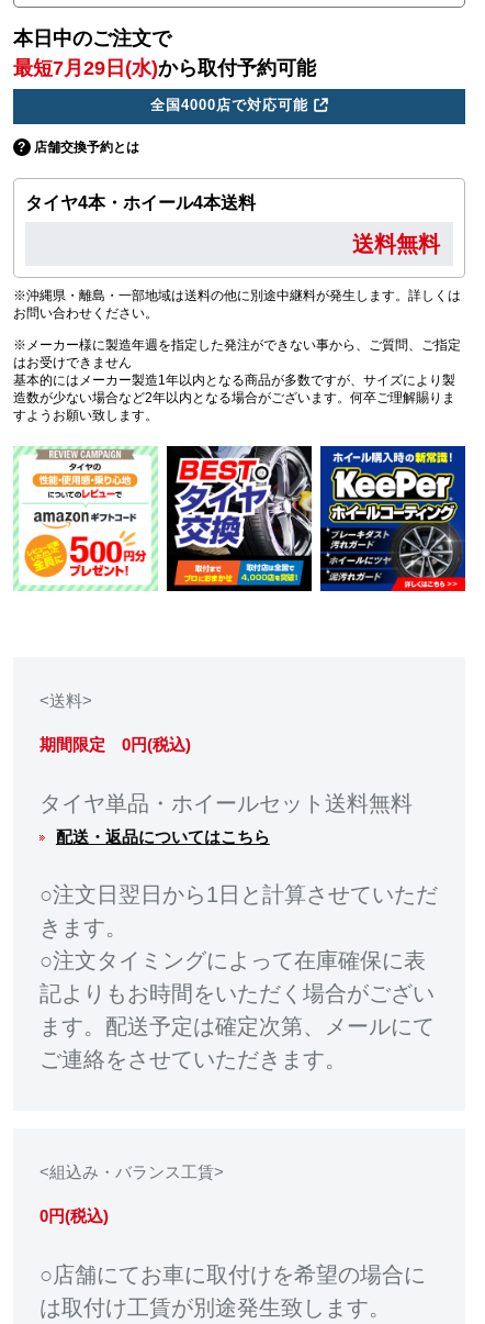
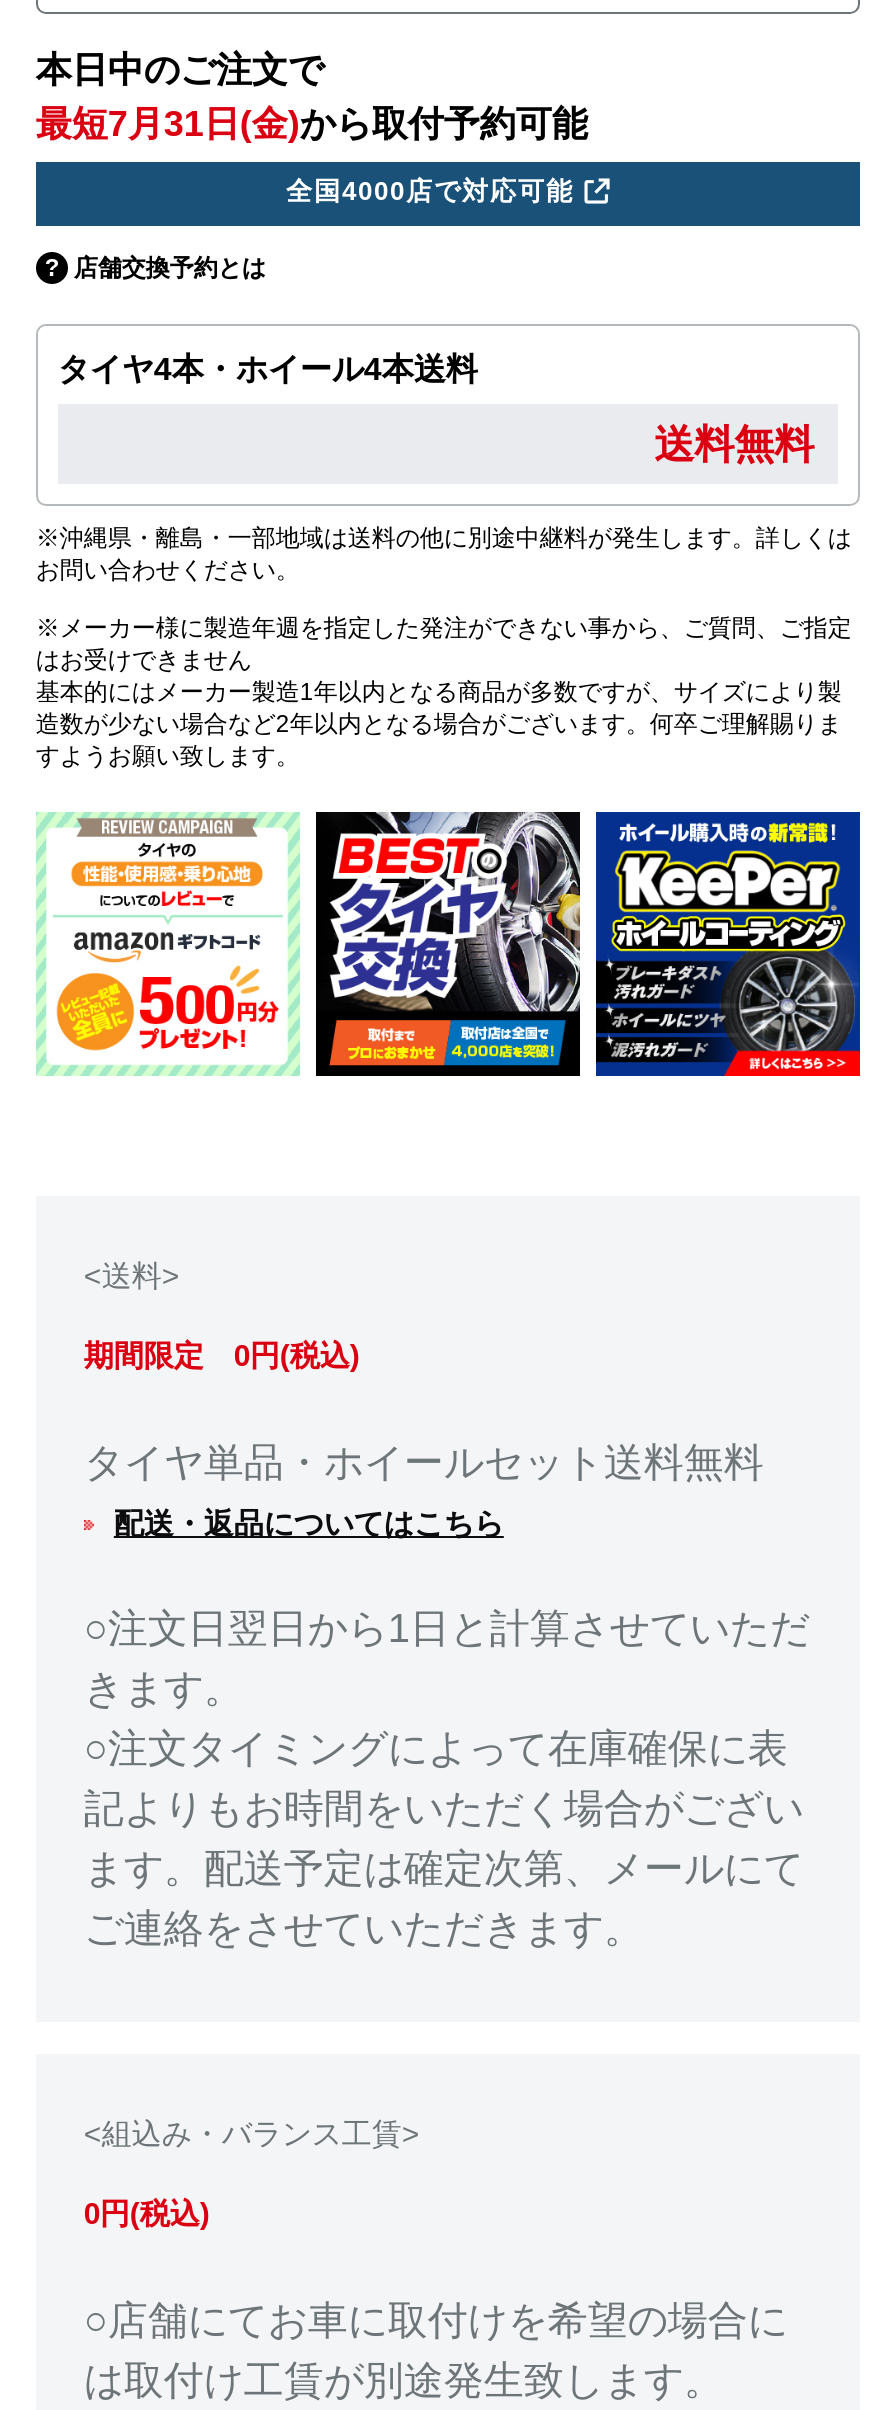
- 最短7月29日(水)から取付予約可能
+ 最短7月31日(金)から取付予約可能
